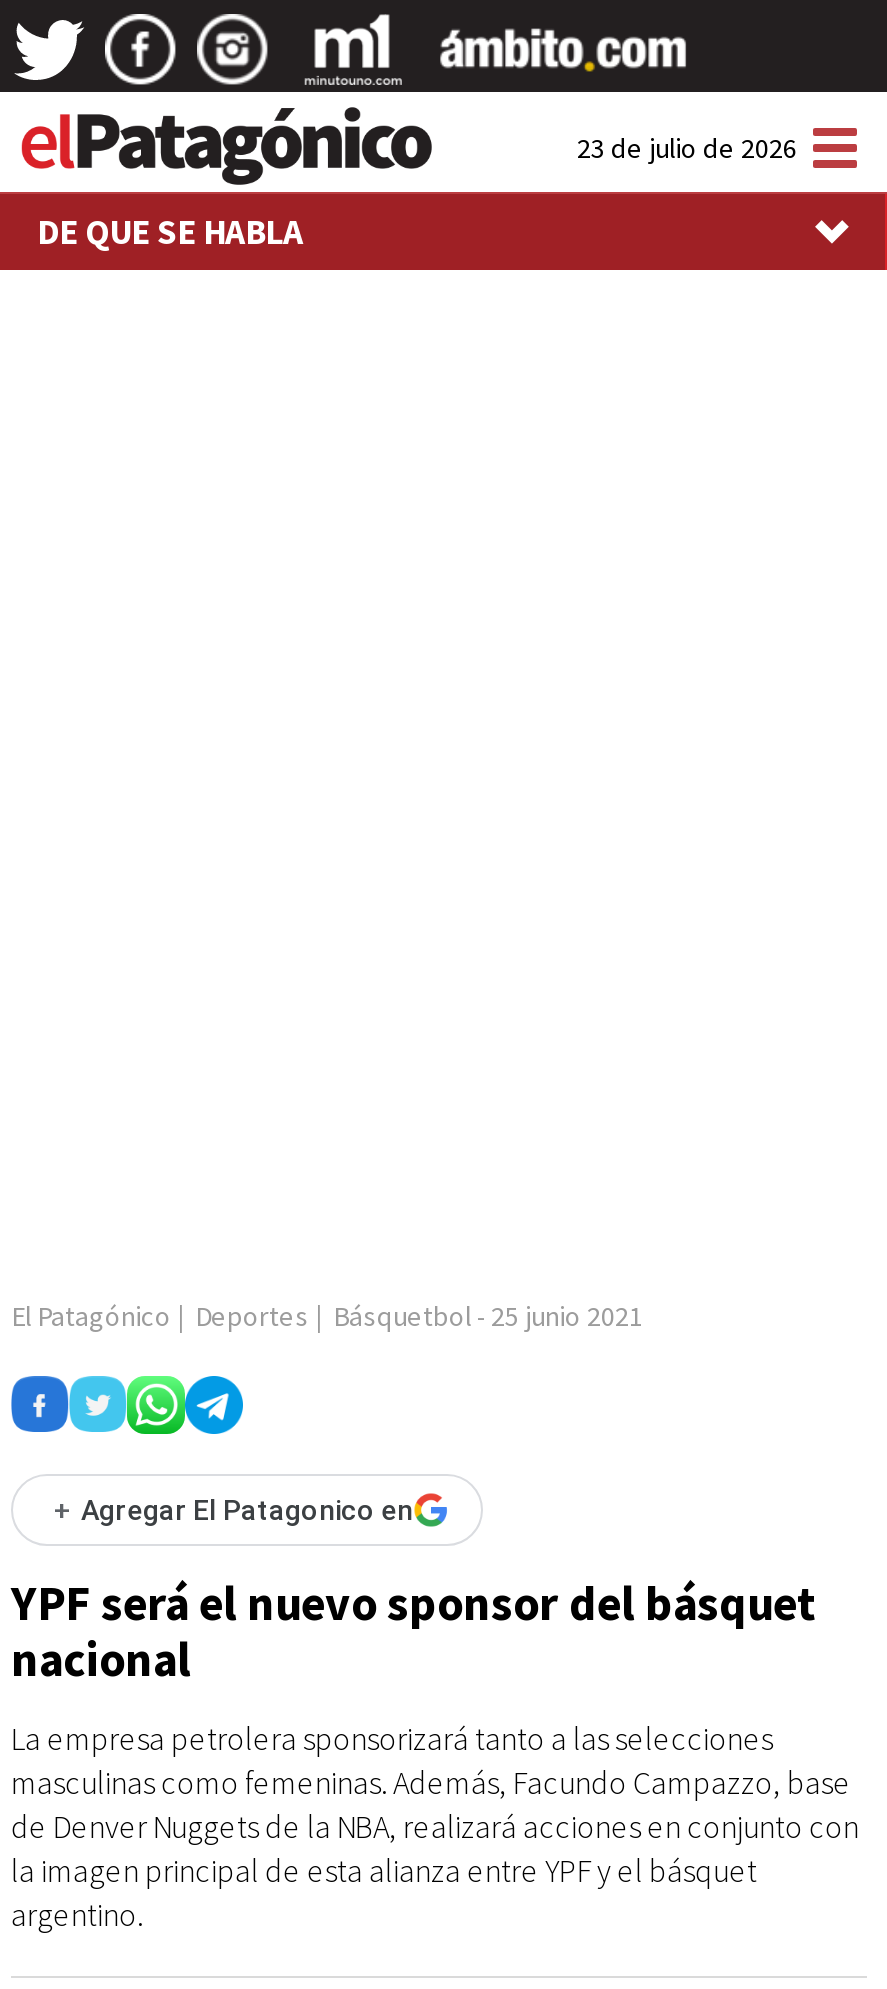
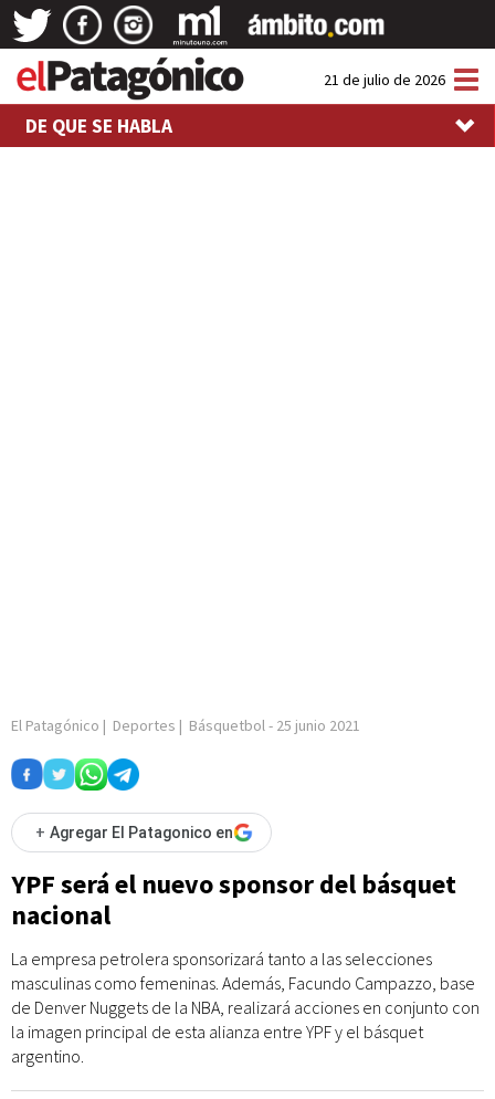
- 23 de julio de 2026
+ 21 de julio de 2026
